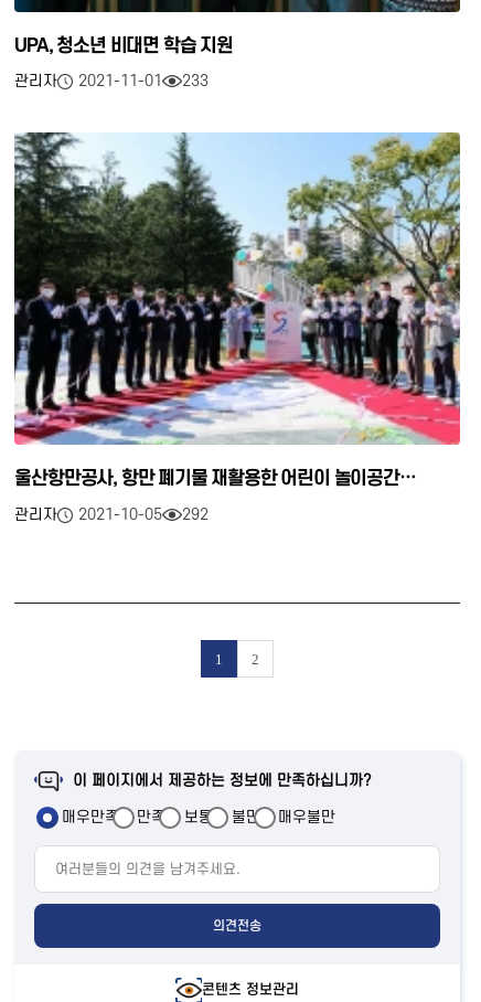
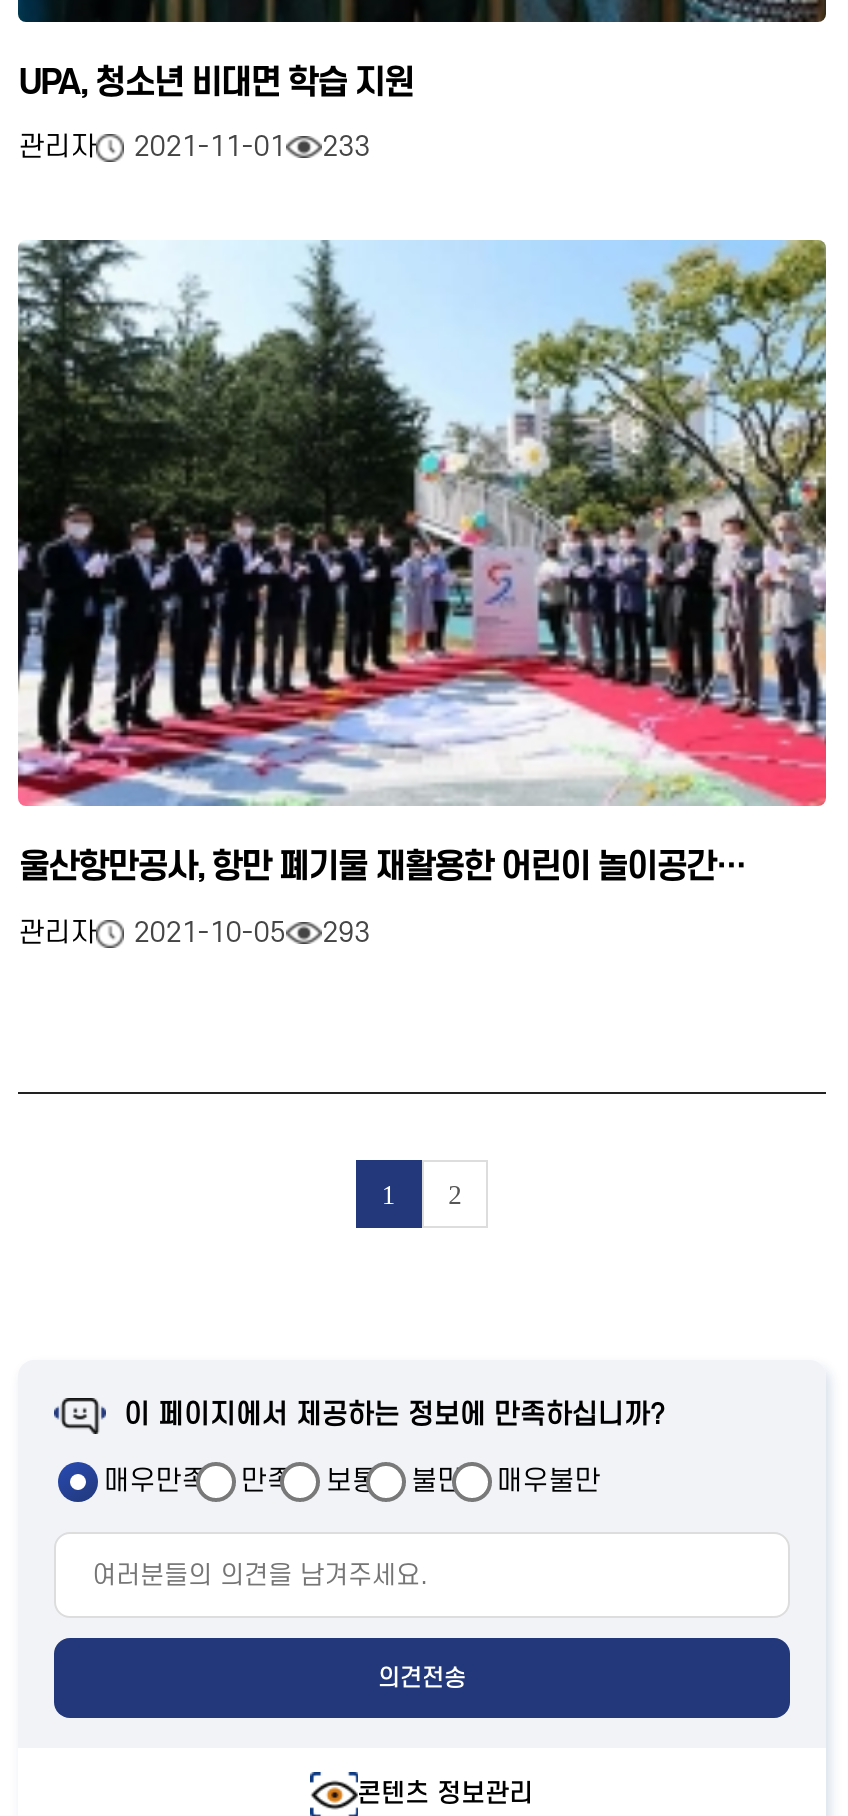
- 관리자 2021-10-05 292
+ 관리자 2021-10-05 293
